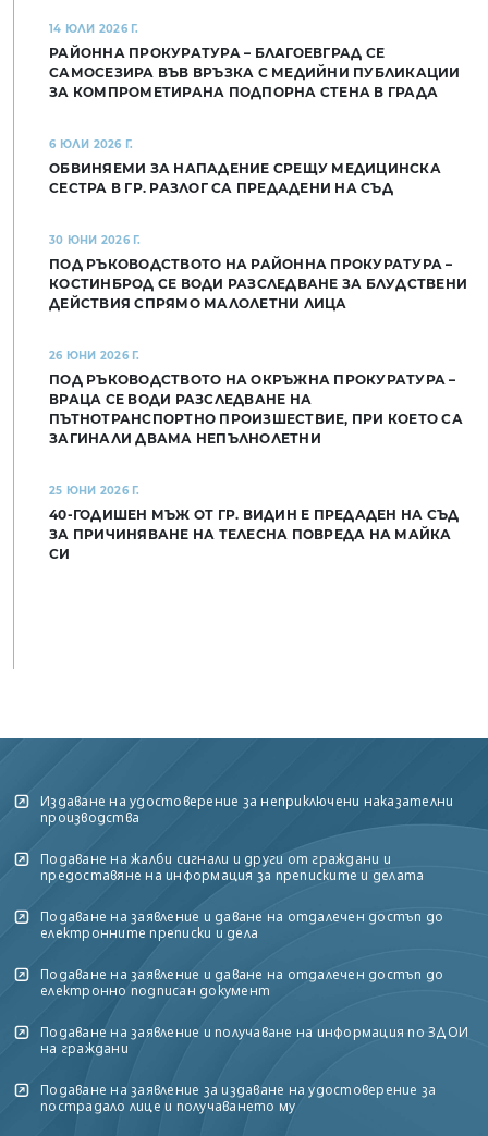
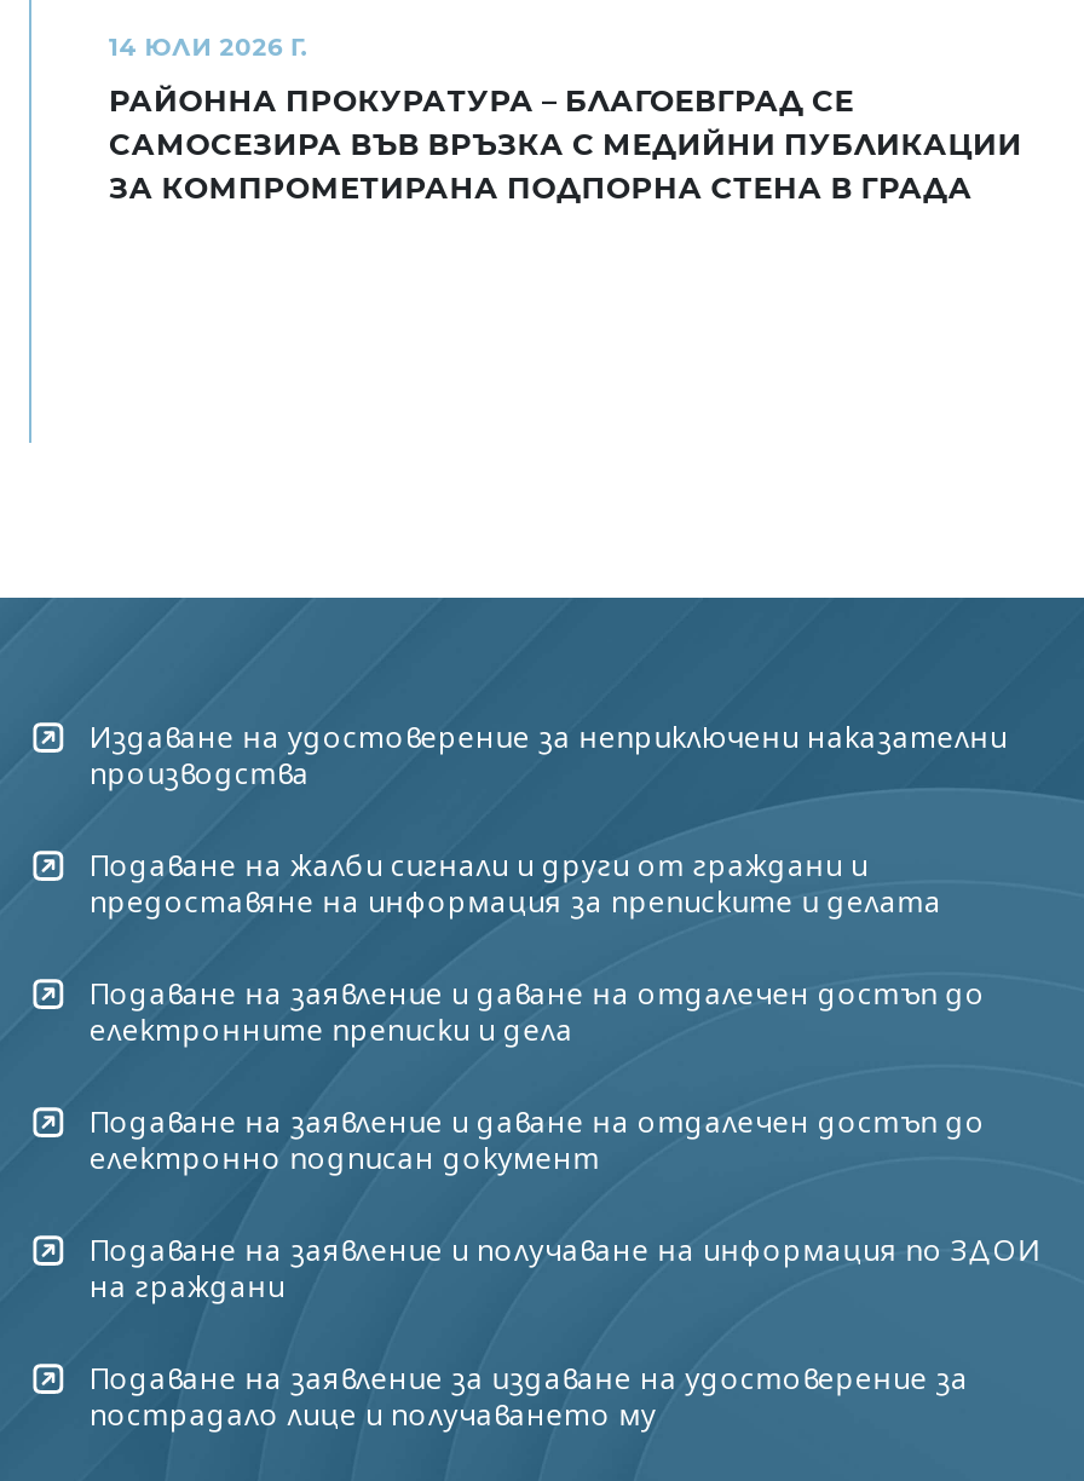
- 6 ЮЛИ 2026 Г.
- ОБВИНЯЕМИ ЗА НАПАДЕНИЕ СРЕЩУ МЕДИЦИНСКА
- СЕСТРА В ГР. РАЗЛОГ СА ПРЕДАДЕНИ НА СЪД
- 30 ЮНИ 2026 Г.
- ПОД РЪКОВОДСТВОТО НА РАЙОННА ПРОКУРАТУРА –
- КОСТИНБРОД СЕ ВОДИ РАЗСЛЕДВАНЕ ЗА БЛУДСТВЕНИ
- ДЕЙСТВИЯ СПРЯМО МАЛОЛЕТНИ ЛИЦА
- 26 ЮНИ 2026 Г.
- ПОД РЪКОВОДСТВОТО НА ОКРЪЖНА ПРОКУРАТУРА –
- ВРАЦА СЕ ВОДИ РАЗСЛЕДВАНЕ НА
- ПЪТНОТРАНСПОРТНО ПРОИЗШЕСТВИЕ, ПРИ КОЕТО СА
- ЗАГИНАЛИ ДВАМА НЕПЪЛНОЛЕТНИ
- 25 ЮНИ 2026 Г.
- 40-ГОДИШЕН МЪЖ ОТ ГР. ВИДИН Е ПРЕДАДЕН НА СЪД
- ЗА ПРИЧИНЯВАНЕ НА ТЕЛЕСНА ПОВРЕДА НА МАЙКА
- СИ
